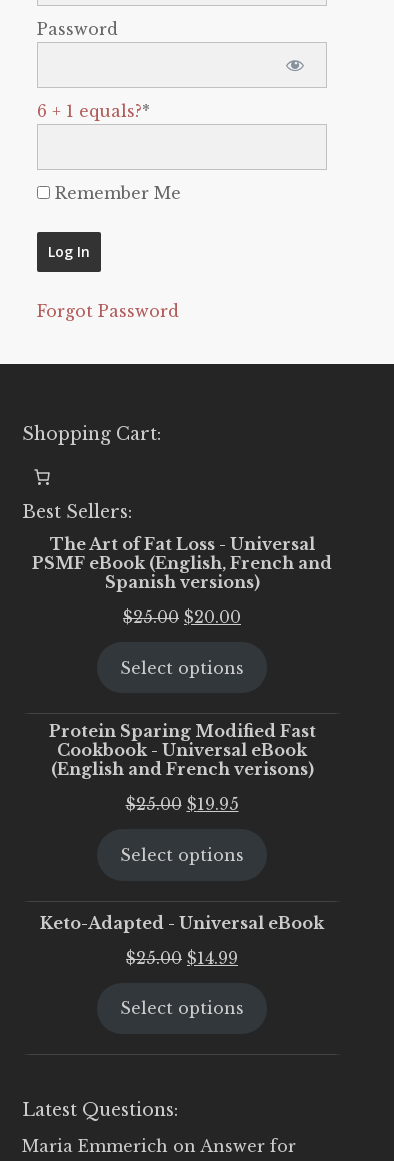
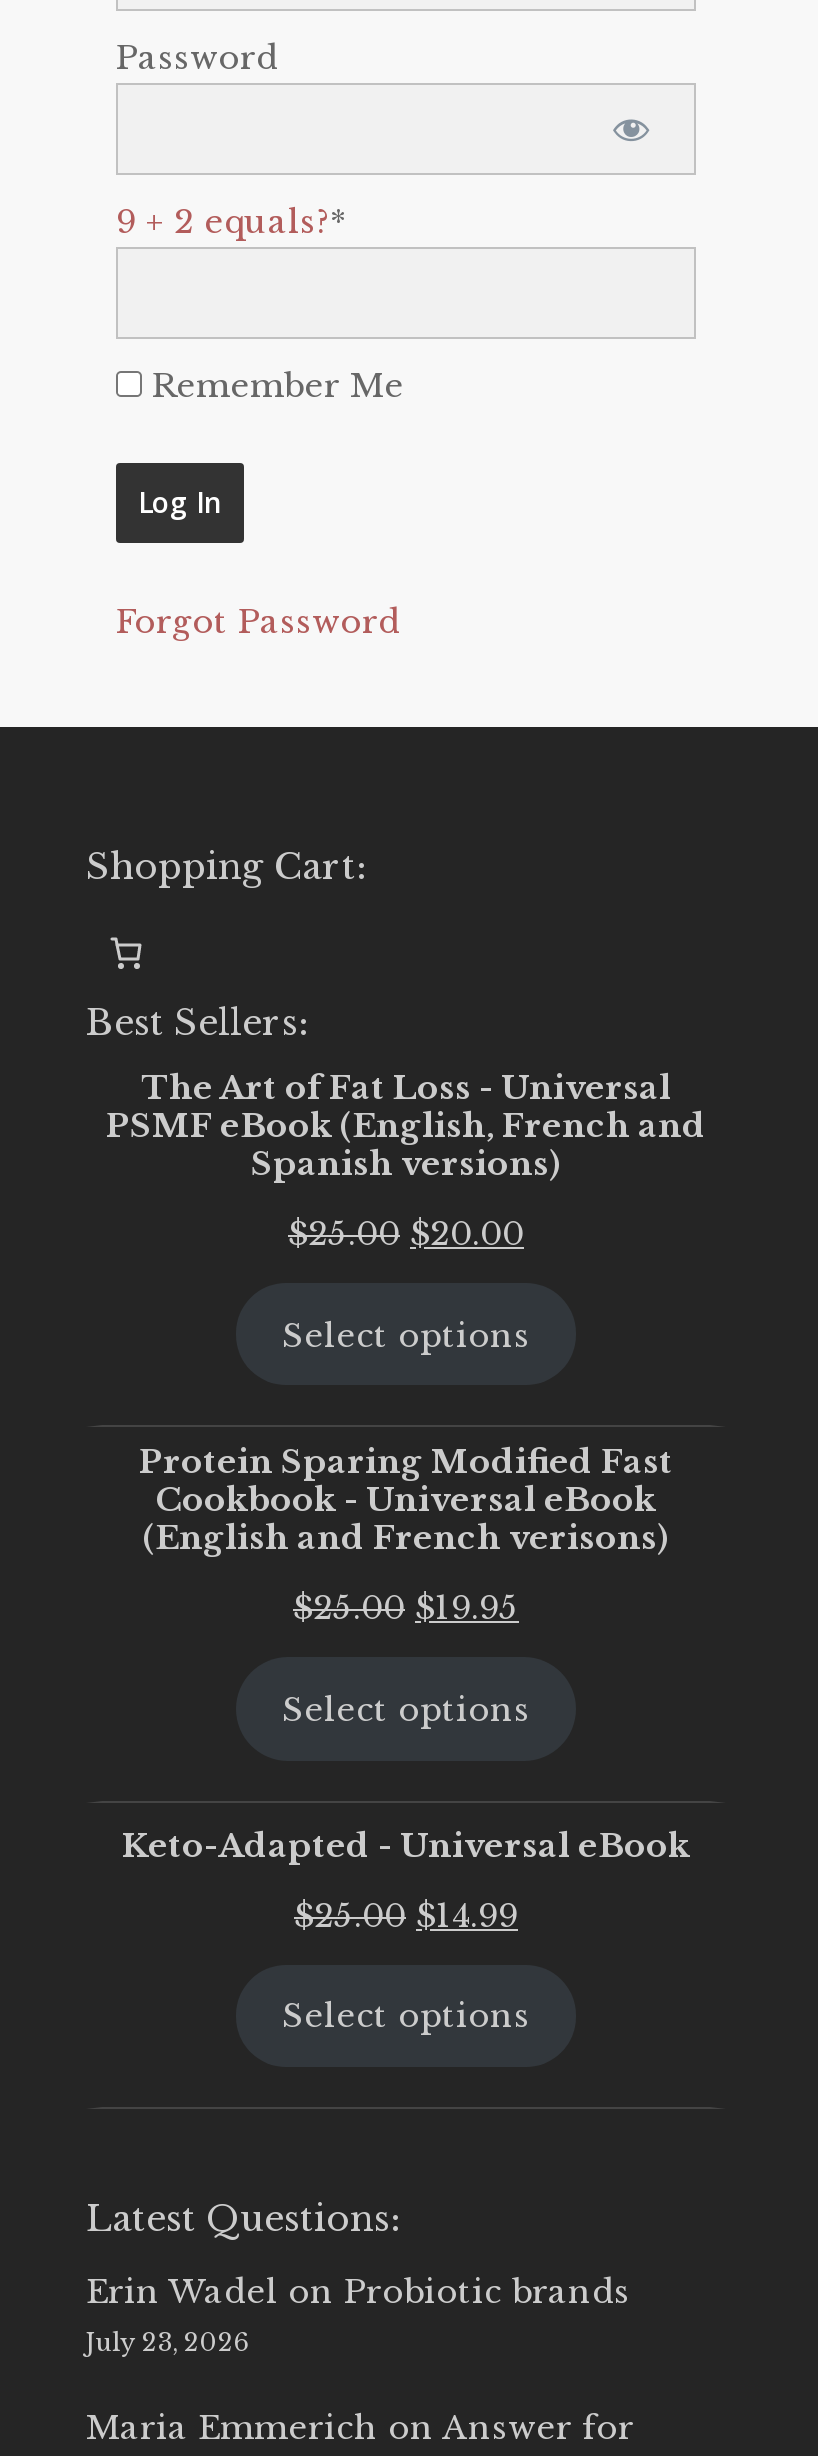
- 6 + 1 equals?*
+ 9 + 2 equals?*

+ Erin Wadel on Probiotic brands
+ July 23, 2026
